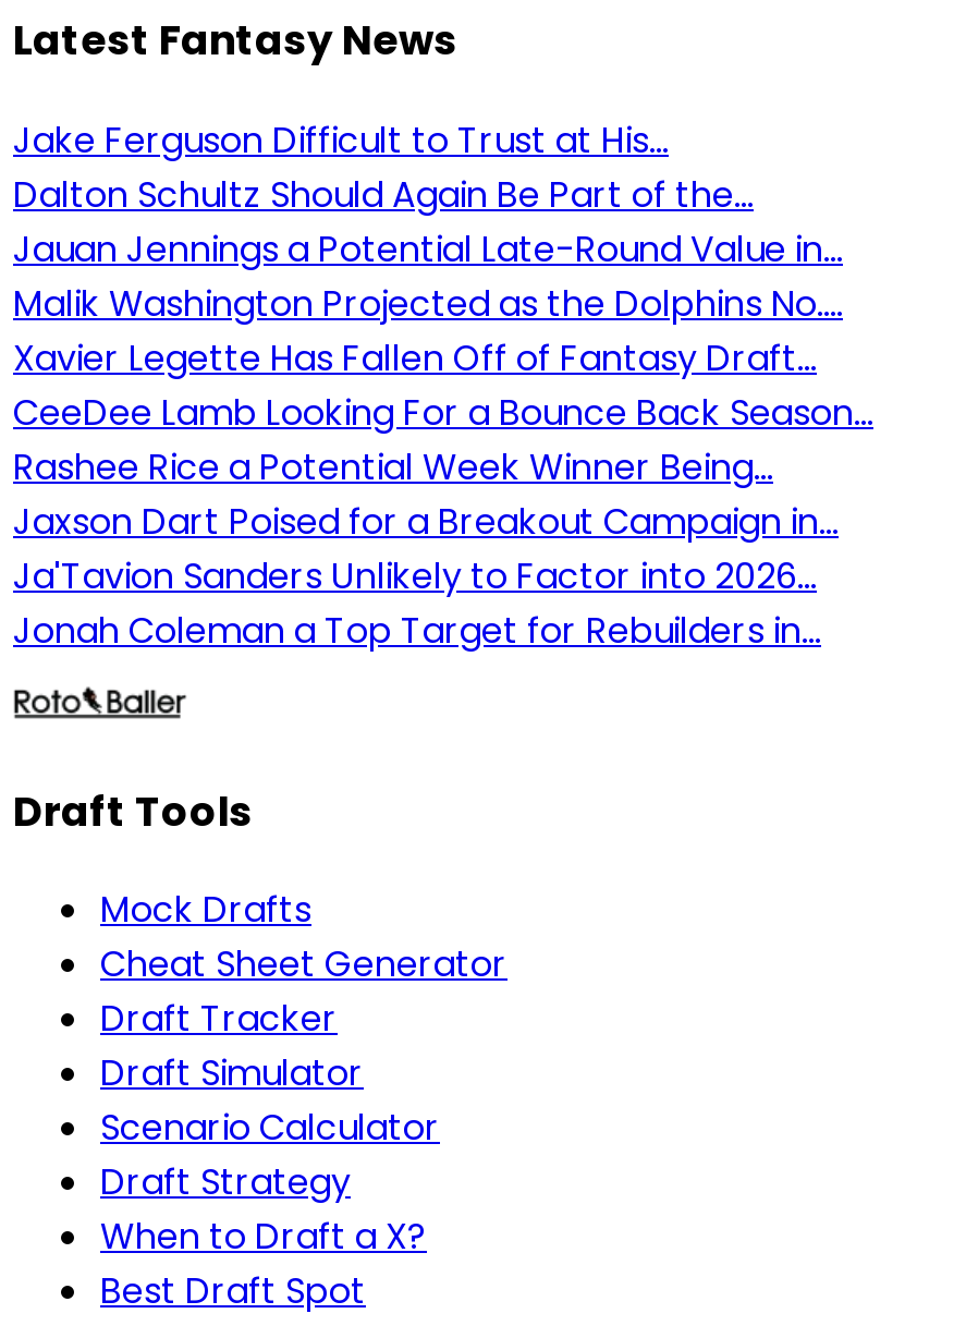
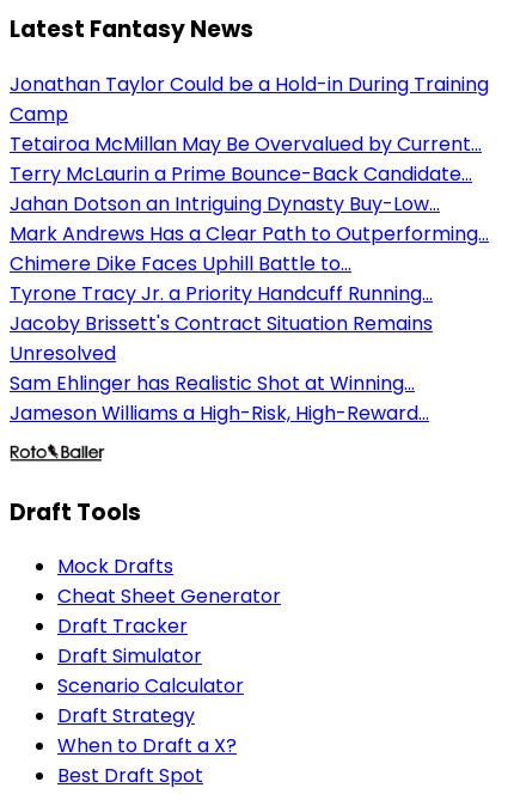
- Jake Ferguson Difficult to Trust at His...
- Dalton Schultz Should Again Be Part of the...
- Jauan Jennings a Potential Late-Round Value in...
- Malik Washington Projected as the Dolphins No....
- Xavier Legette Has Fallen Off of Fantasy Draft...
- CeeDee Lamb Looking For a Bounce Back Season...
- Rashee Rice a Potential Week Winner Being...
- Jaxson Dart Poised for a Breakout Campaign in...
- Ja'Tavion Sanders Unlikely to Factor into 2026...
- Jonah Coleman a Top Target for Rebuilders in...
+ Jonathan Taylor Could be a Hold-in During Training
+ Camp
+ Tetairoa McMillan May Be Overvalued by Current...
+ Terry McLaurin a Prime Bounce-Back Candidate...
+ Jahan Dotson an Intriguing Dynasty Buy-Low...
+ Mark Andrews Has a Clear Path to Outperforming...
+ Chimere Dike Faces Uphill Battle to...
+ Tyrone Tracy Jr. a Priority Handcuff Running...
+ Jacoby Brissett's Contract Situation Remains
+ Unresolved
+ Sam Ehlinger has Realistic Shot at Winning...
+ Jameson Williams a High-Risk, High-Reward...
